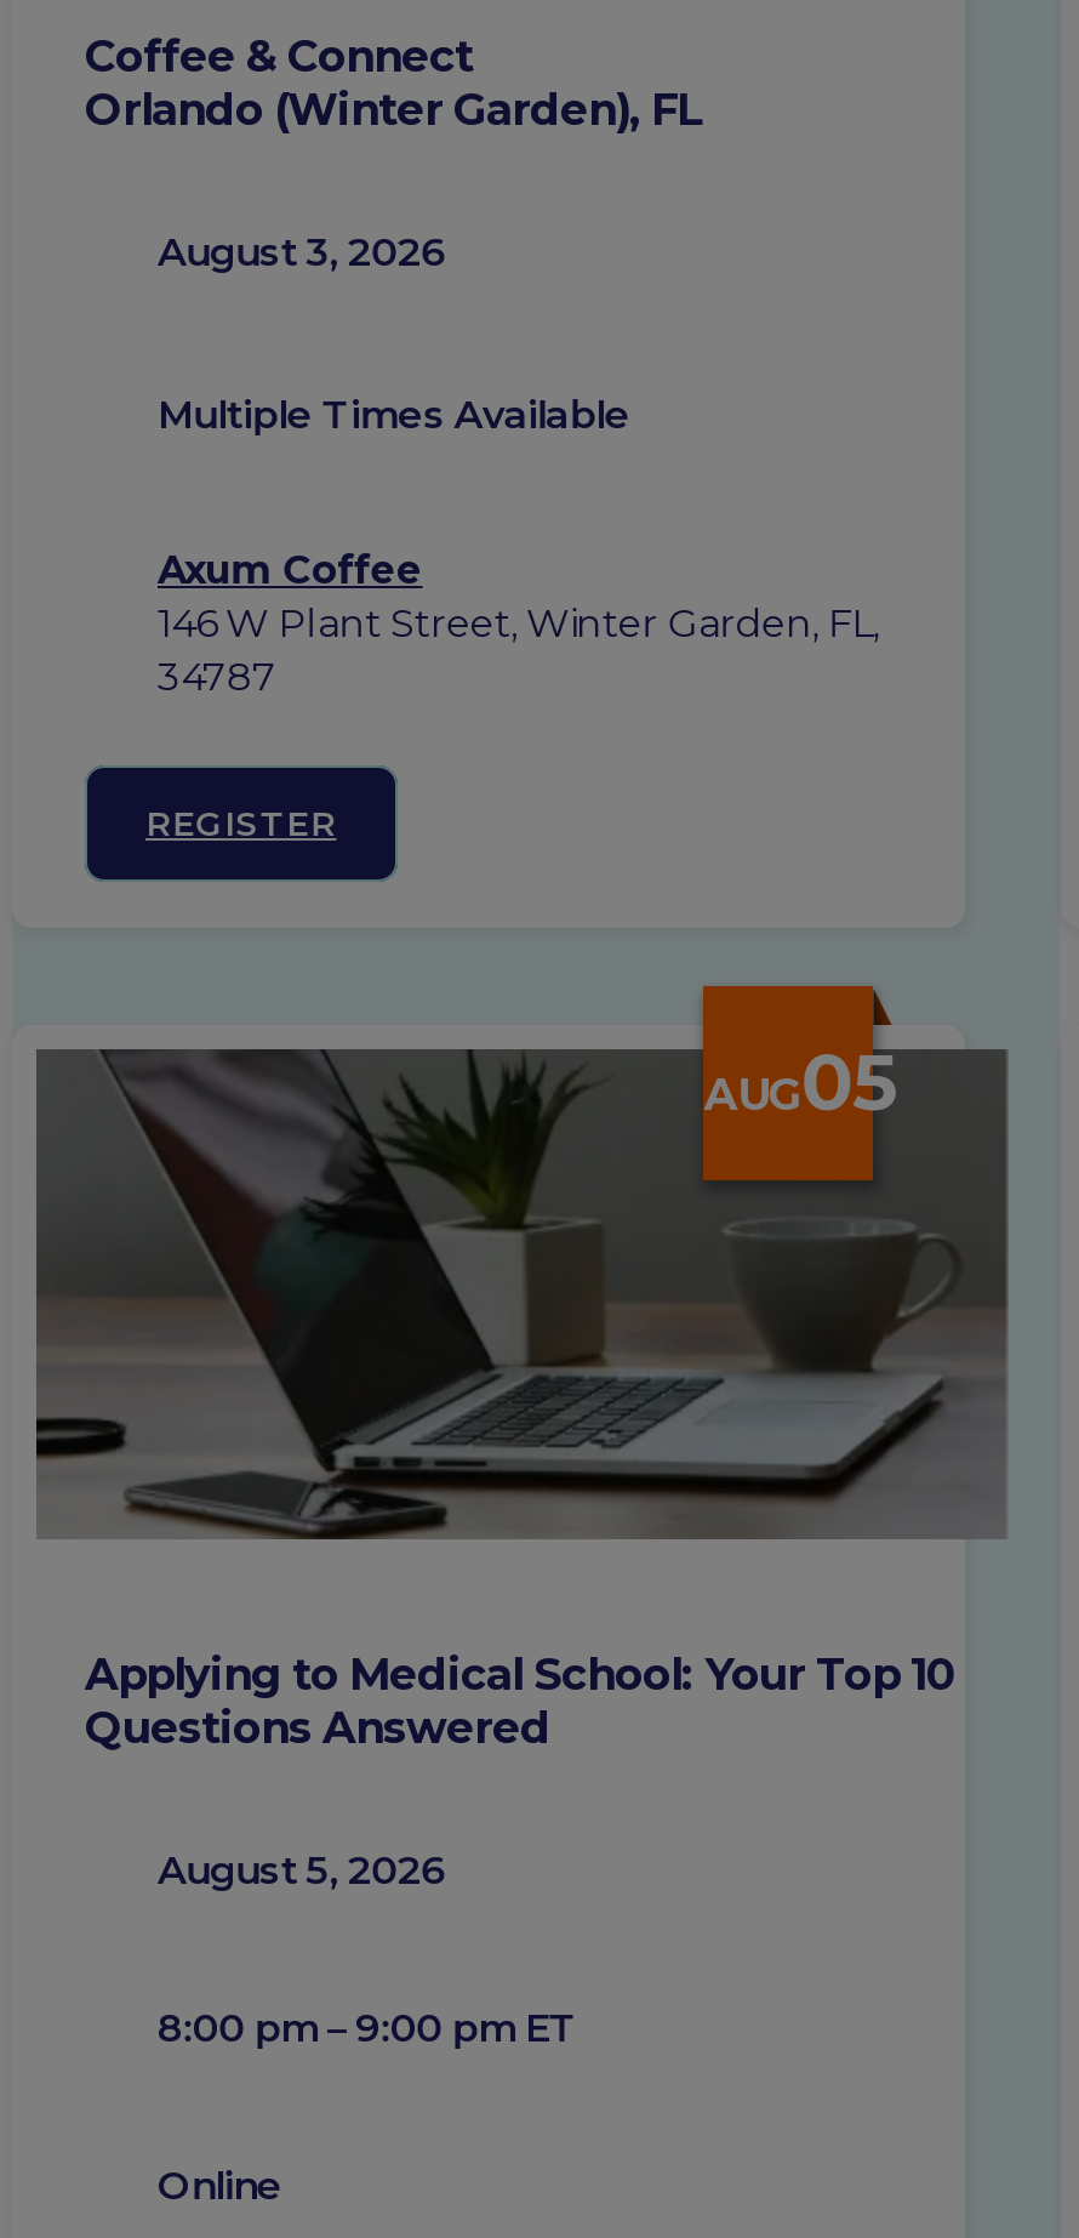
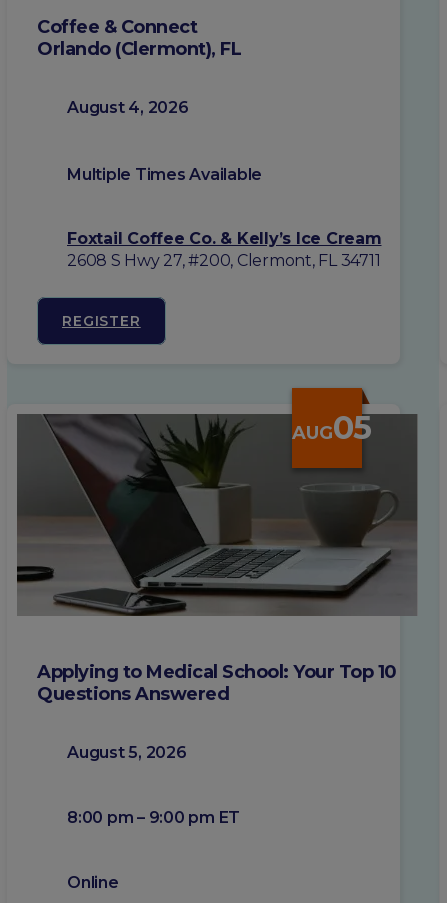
- Orlando (Winter Garden), FL
+ Orlando (Clermont), FL

- August 3, 2026
+ August 4, 2026

- Axum Coffee
- 146 W Plant Street, Winter Garden, FL,
- 34787
+ Foxtail Coffee Co. & Kelly’s Ice Cream
+ 2608 S Hwy 27, #200, Clermont, FL 34711
